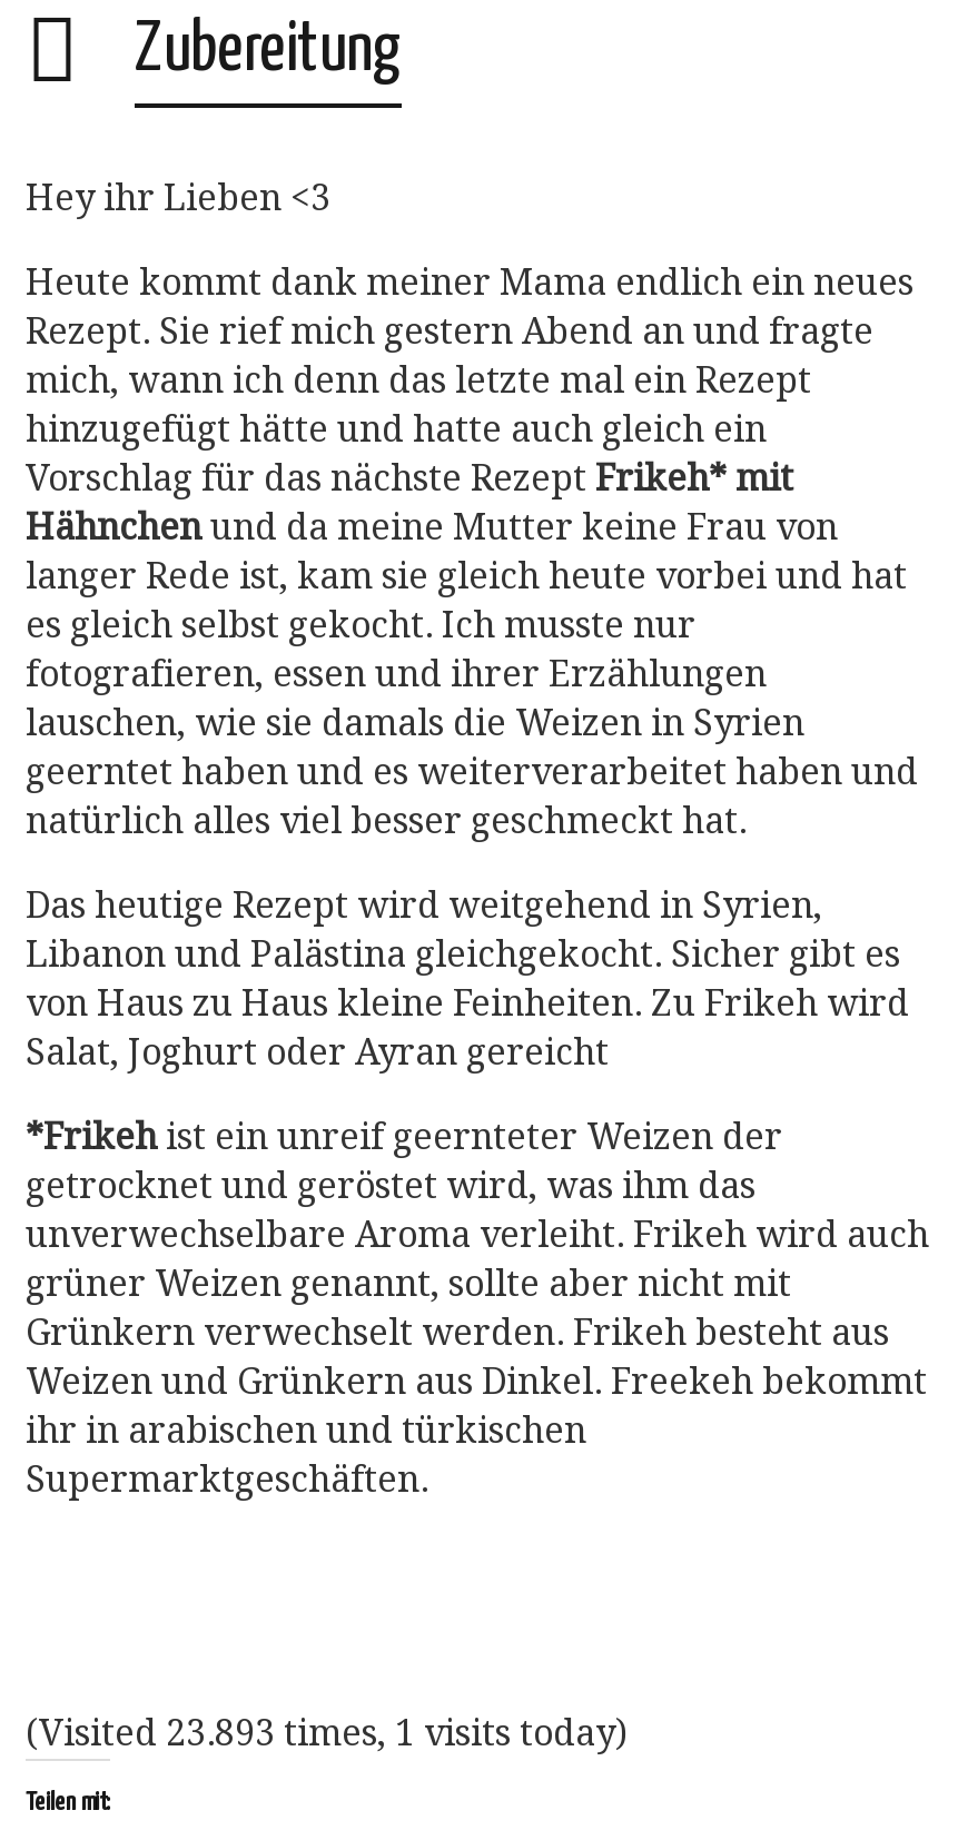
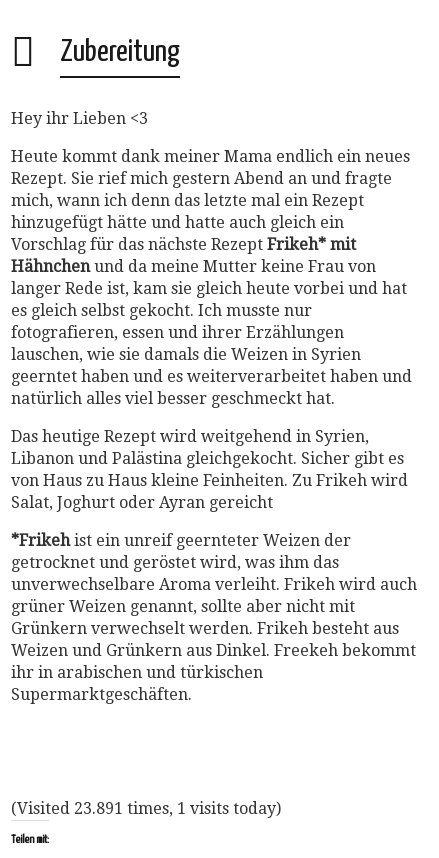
- (Visited 23.893 times, 1 visits today)
+ (Visited 23.891 times, 1 visits today)
